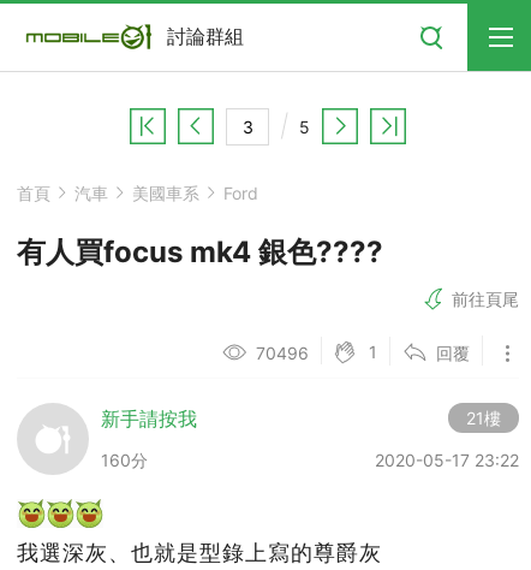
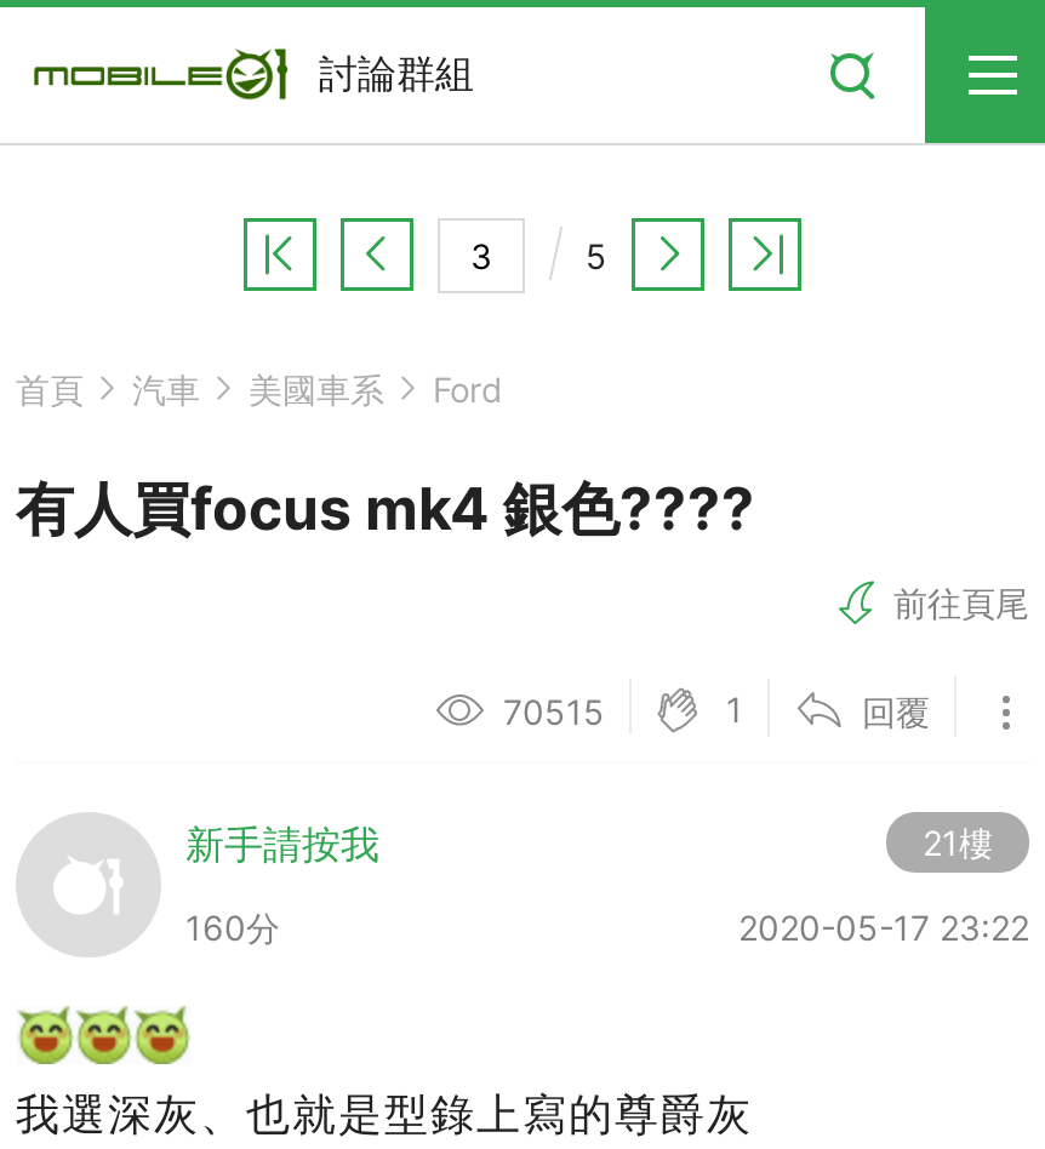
- 70496
+ 70515
